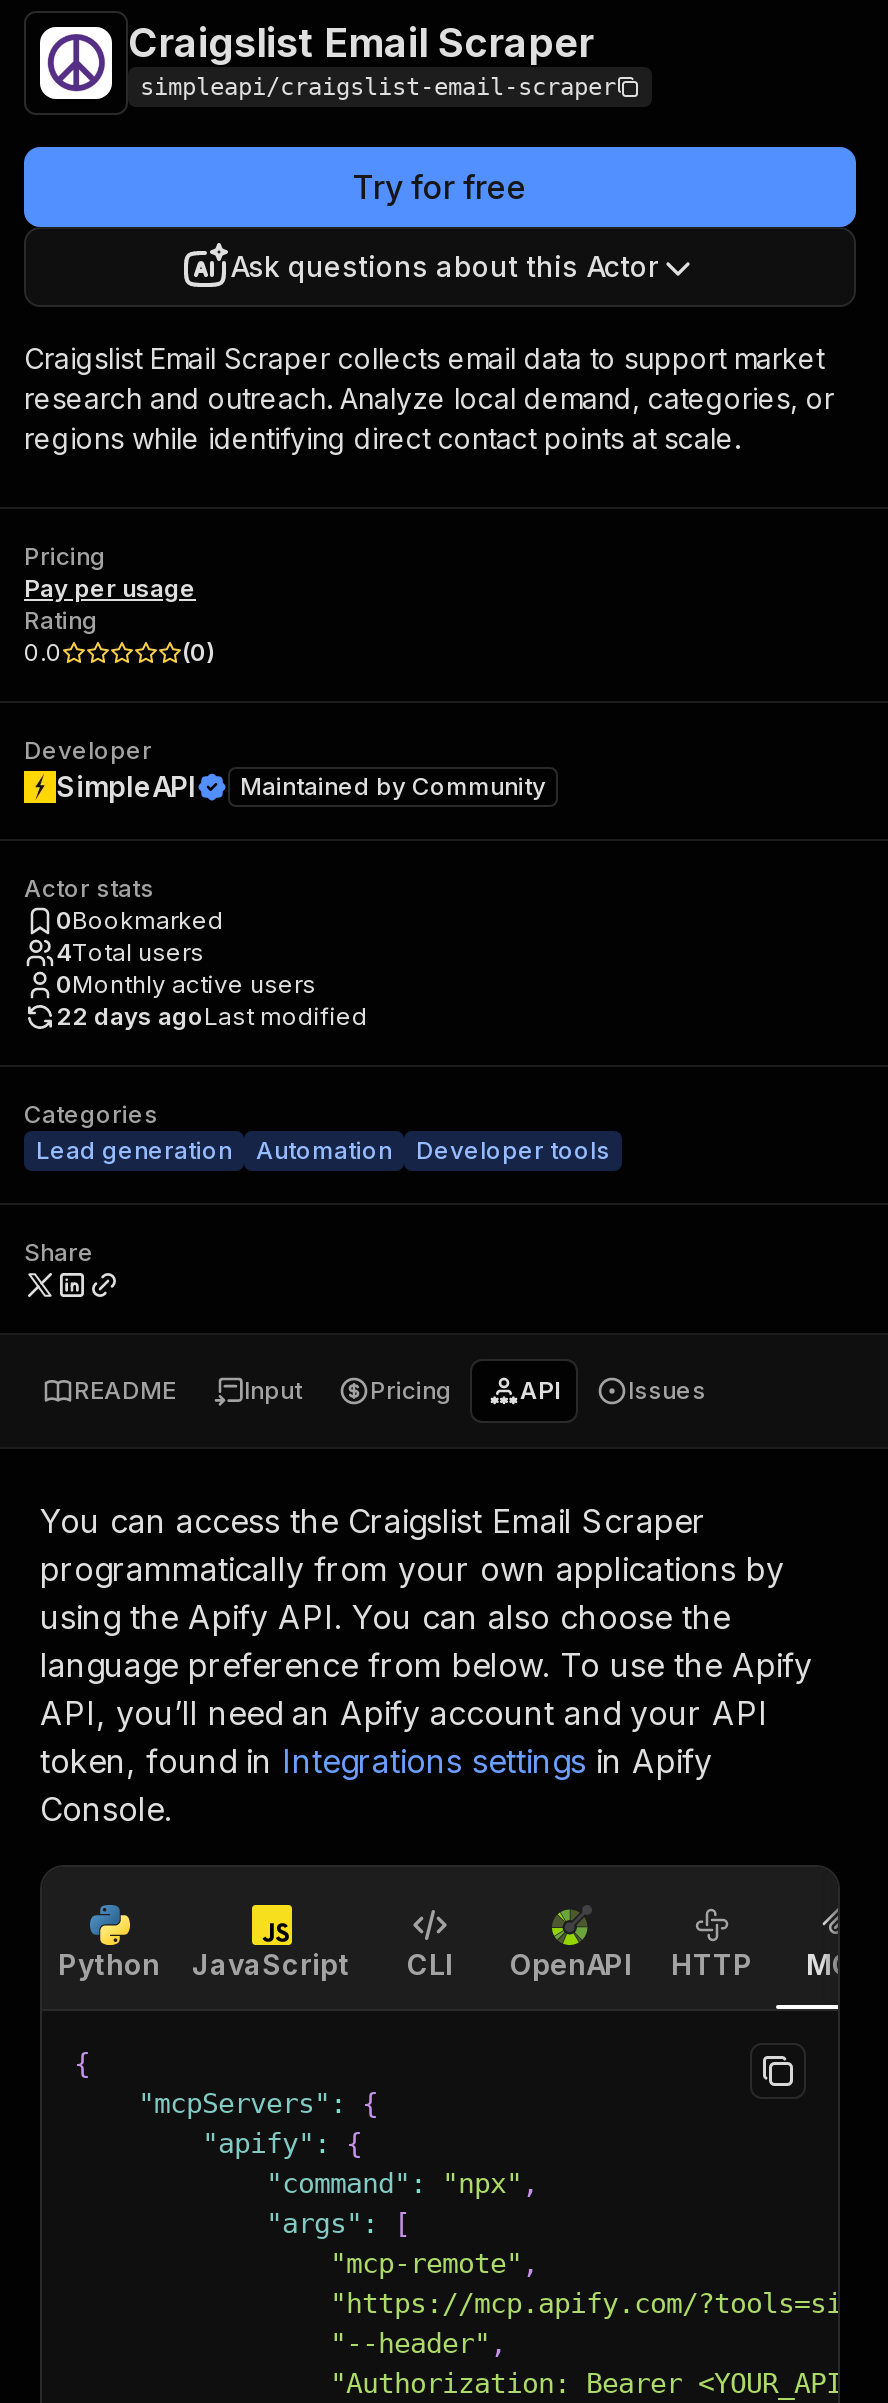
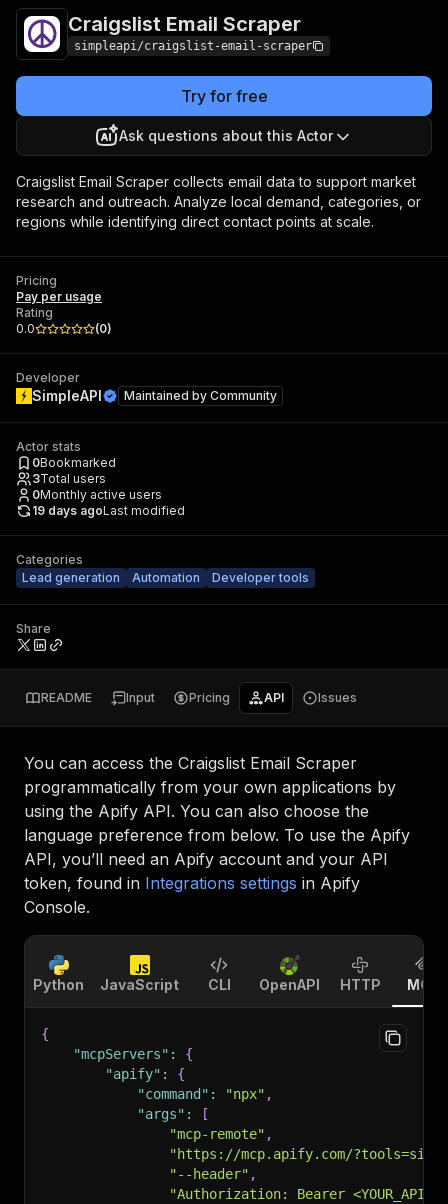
- 4Total users
+ 3Total users

- 22 days agoLast modified
+ 19 days agoLast modified
